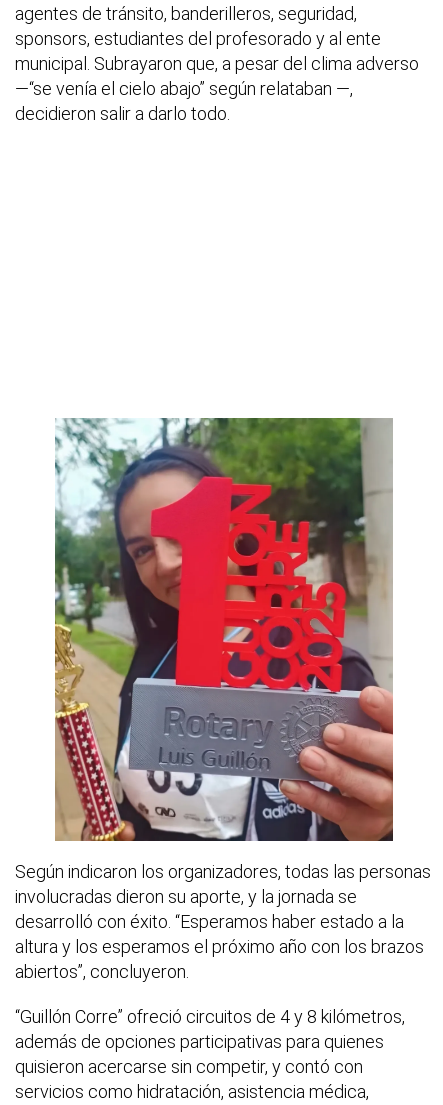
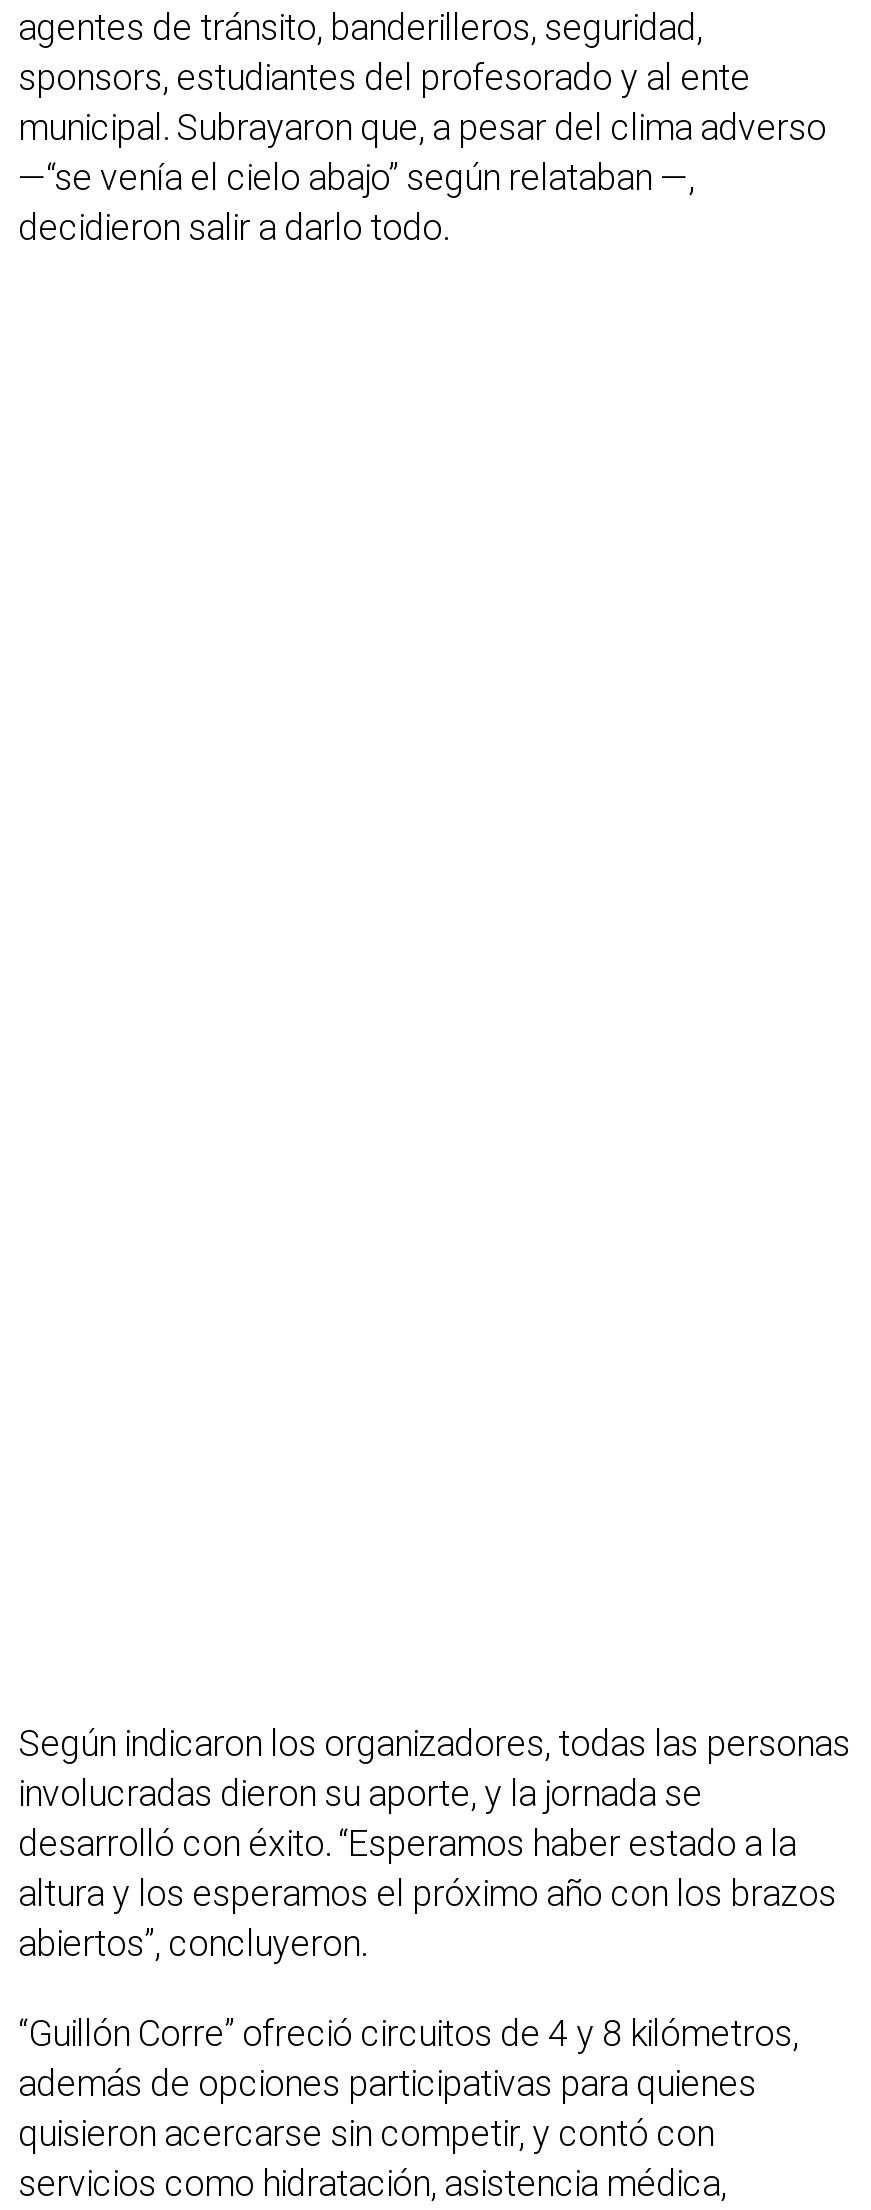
- [image]
